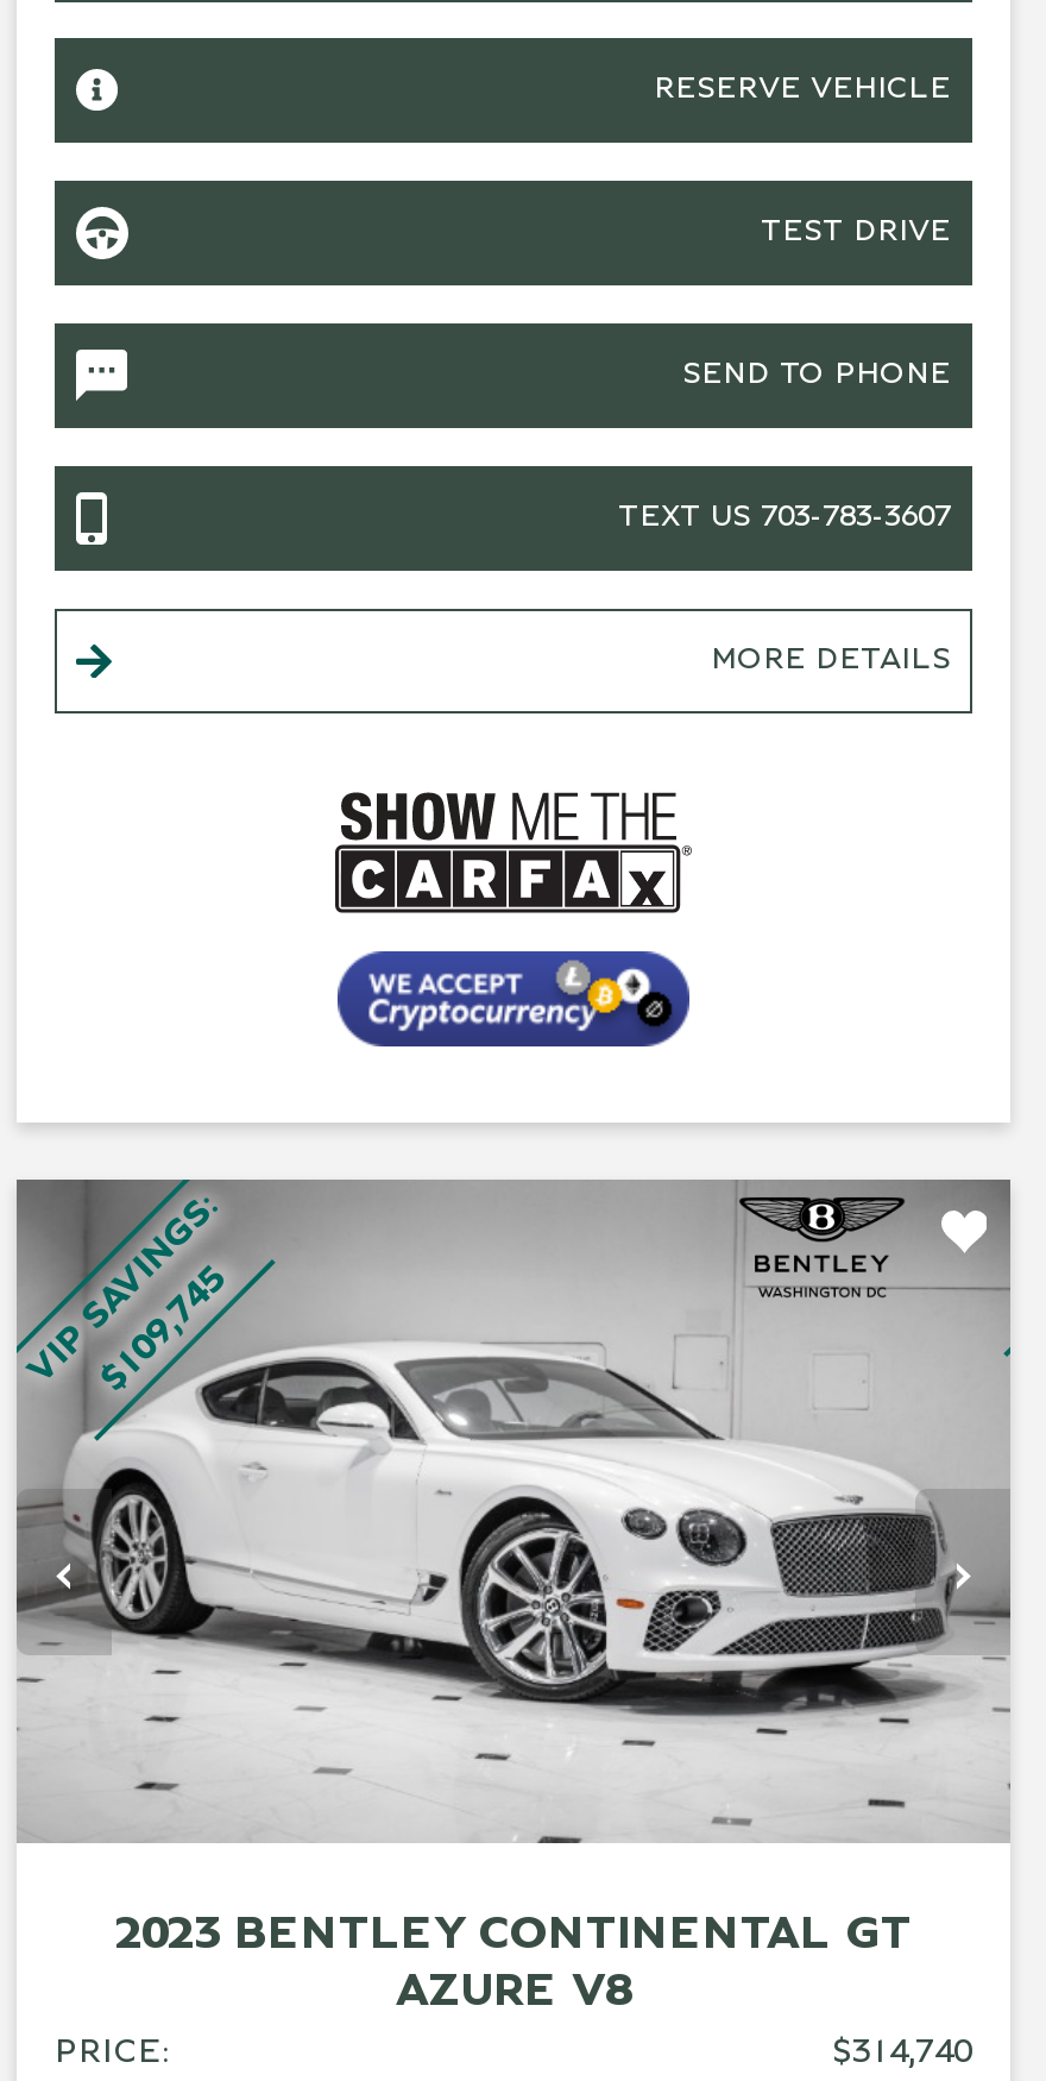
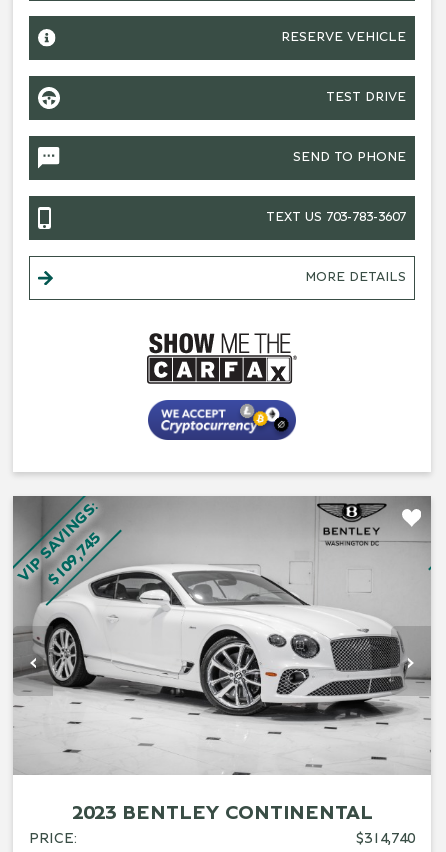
- 2023 BENTLEY CONTINENTAL GT
- AZURE V8
+ 2023 BENTLEY CONTINENTAL
